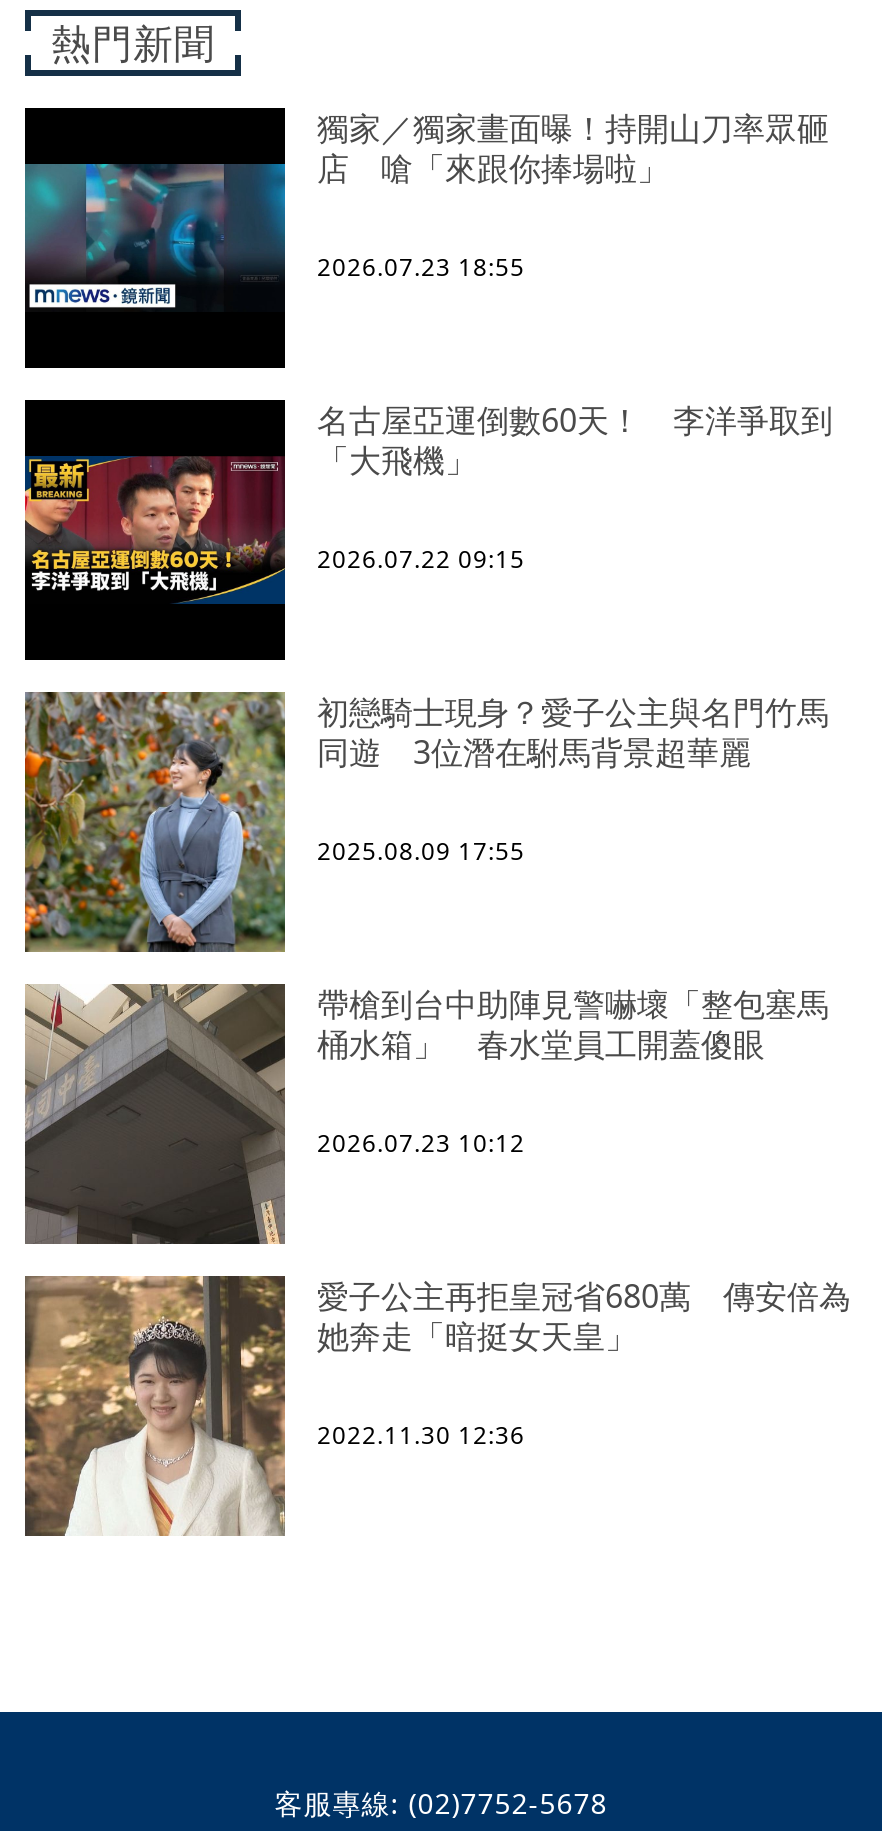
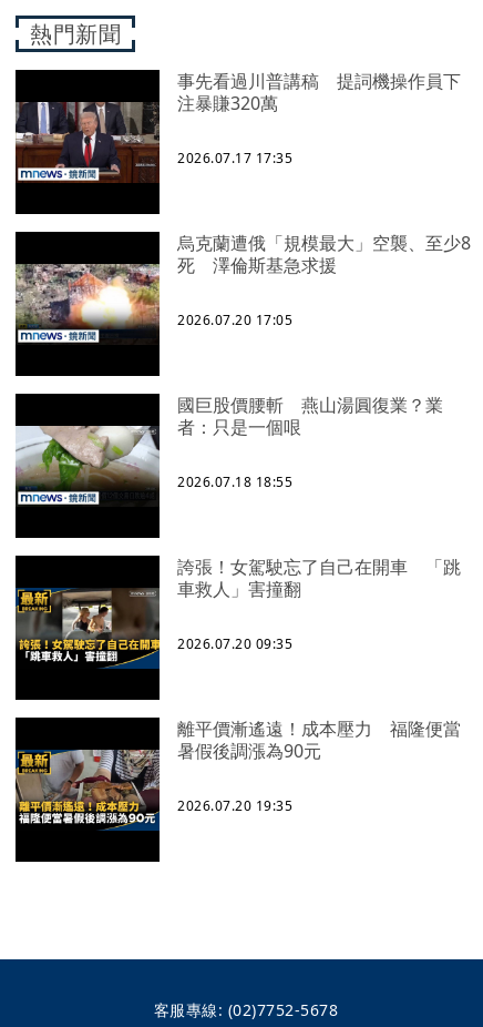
- [image]
- 獨家／獨家畫面曝！持開山刀率眾砸
- 店 嗆「來跟你捧場啦」
+ [image]
+ 事先看過川普講稿 提詞機操作員下
+ 注暴賺320萬

- 2026.07.23 18:55
+ 2026.07.17 17:35

- [image]
- 名古屋亞運倒數60天！ 李洋爭取到
- 「大飛機」
+ [image]
+ 烏克蘭遭俄「規模最大」空襲、至少8
+ 死 澤倫斯基急求援

- 2026.07.22 09:15
+ 2026.07.20 17:05

- [image]
- 初戀騎士現身？愛子公主與名門竹馬
- 同遊 3位潛在駙馬背景超華麗
+ [image]
+ 國巨股價腰斬 燕山湯圓復業？業
+ 者：只是一個哏

- 2025.08.09 17:55
+ 2026.07.18 18:55

- [image]
- 帶槍到台中助陣見警嚇壞「整包塞馬
- 桶水箱」 春水堂員工開蓋傻眼
+ [image]
+ 誇張！女駕駛忘了自己在開車 「跳
+ 車救人」害撞翻

- 2026.07.23 10:12
+ 2026.07.20 09:35

- [image]
- 愛子公主再拒皇冠省680萬 傳安倍為
- 她奔走「暗挺女天皇」
+ [image]
+ 離平價漸遙遠！成本壓力 福隆便當
+ 暑假後調漲為90元

- 2022.11.30 12:36
+ 2026.07.20 19:35
